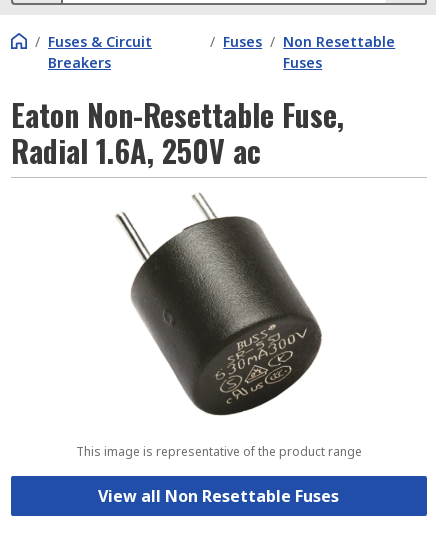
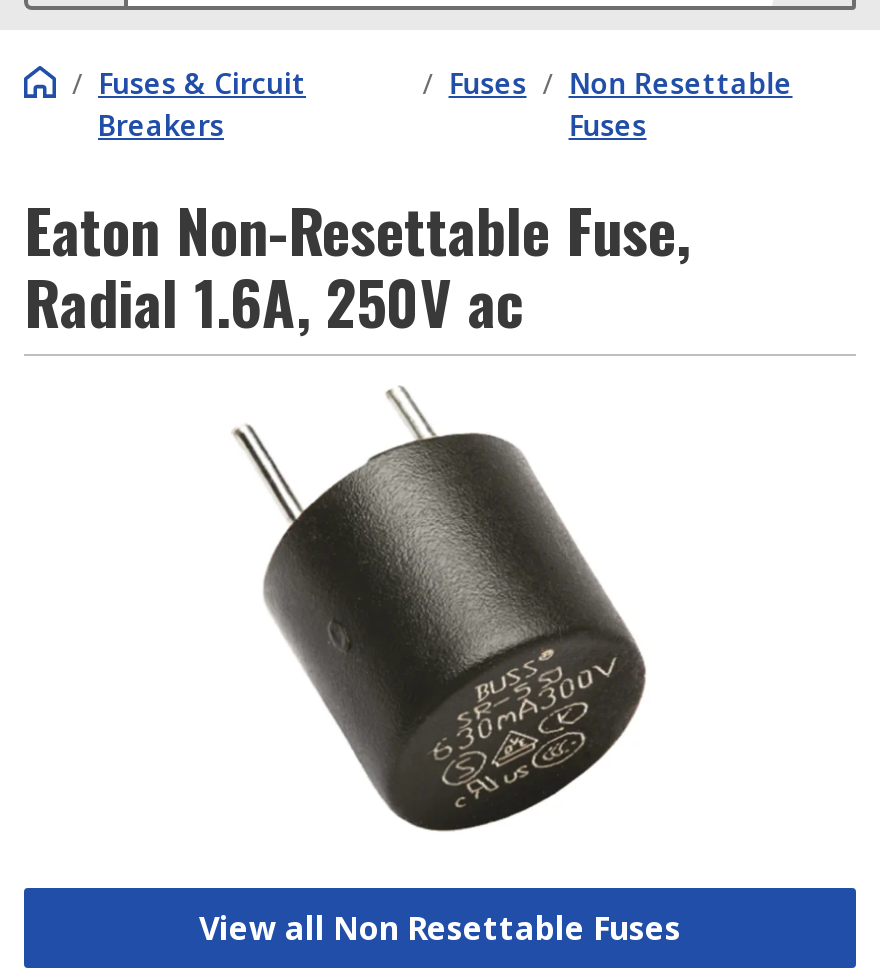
- This image is representative of the product range
